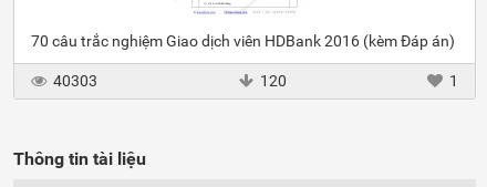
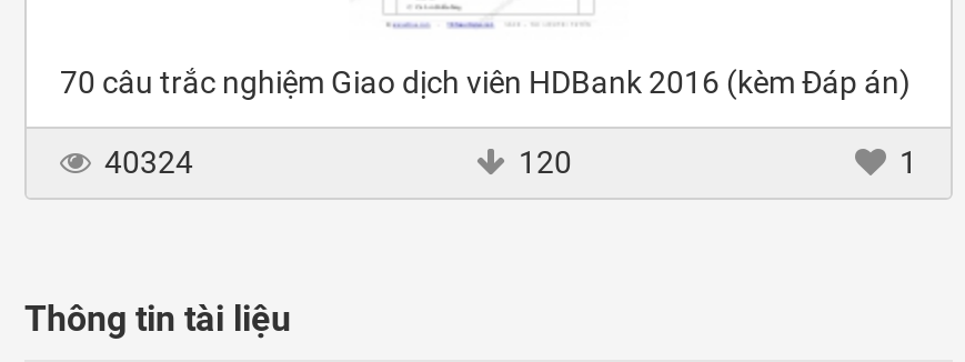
- 40303
+ 40324
